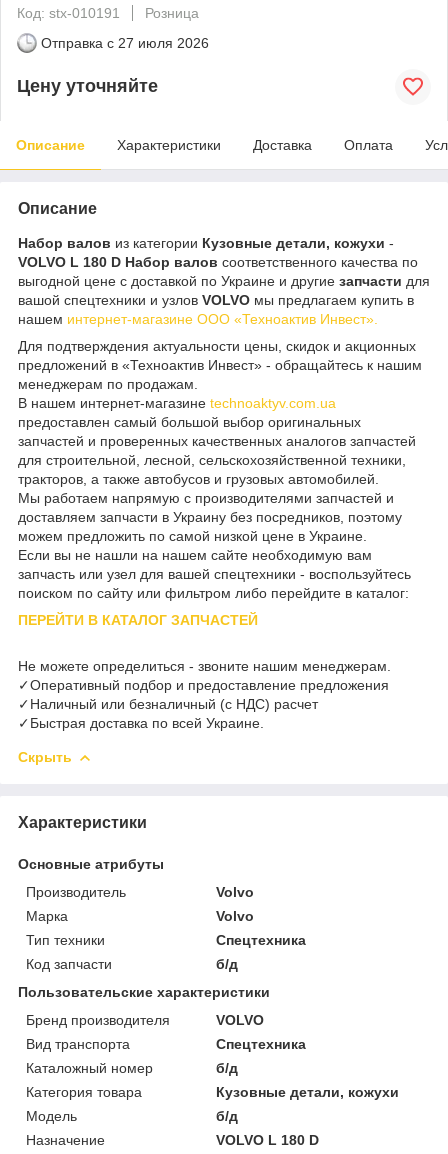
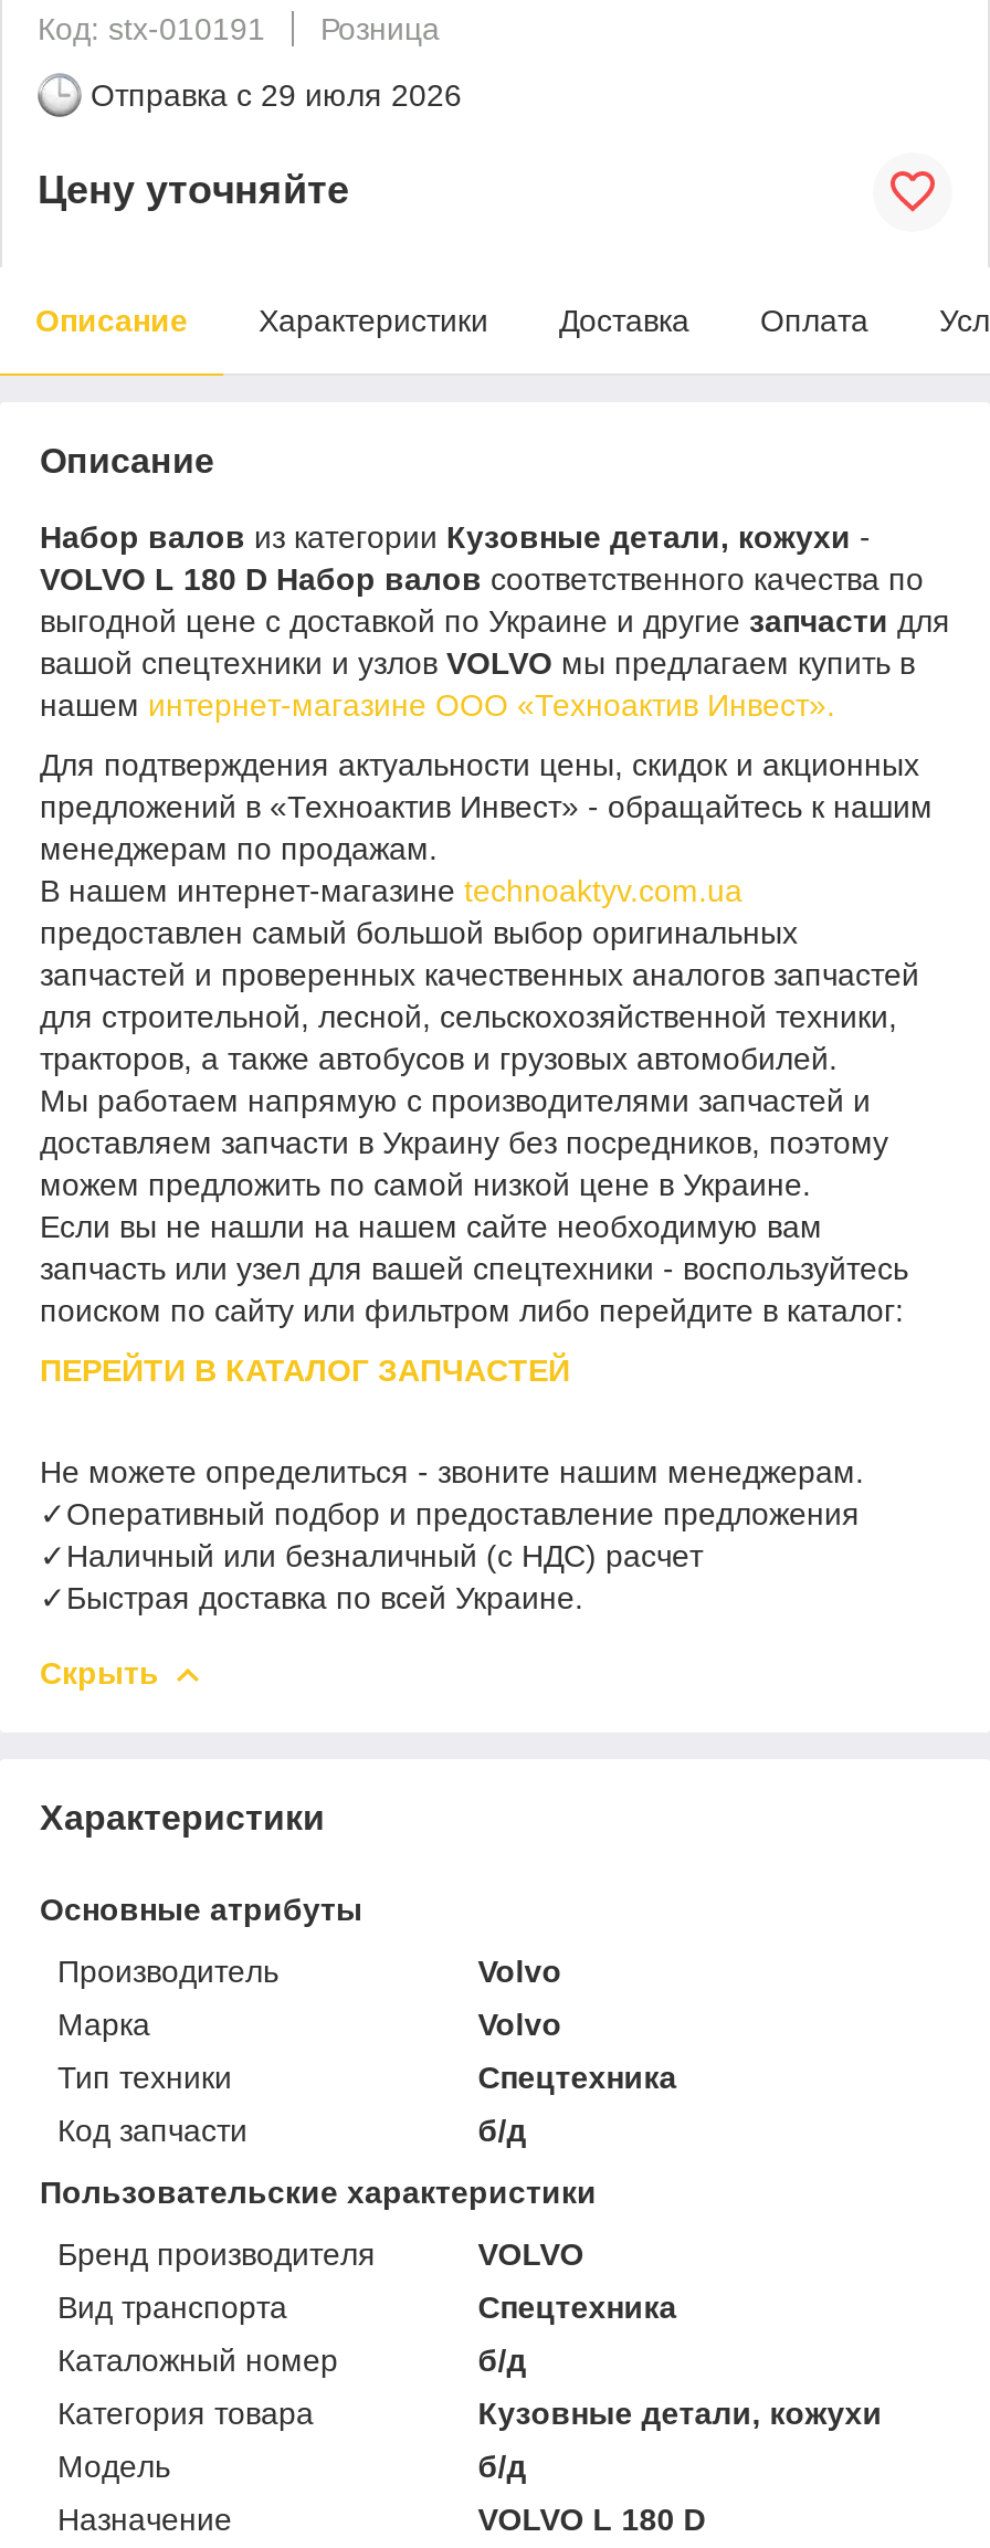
- Отправка с 27 июля 2026
+ Отправка с 29 июля 2026
